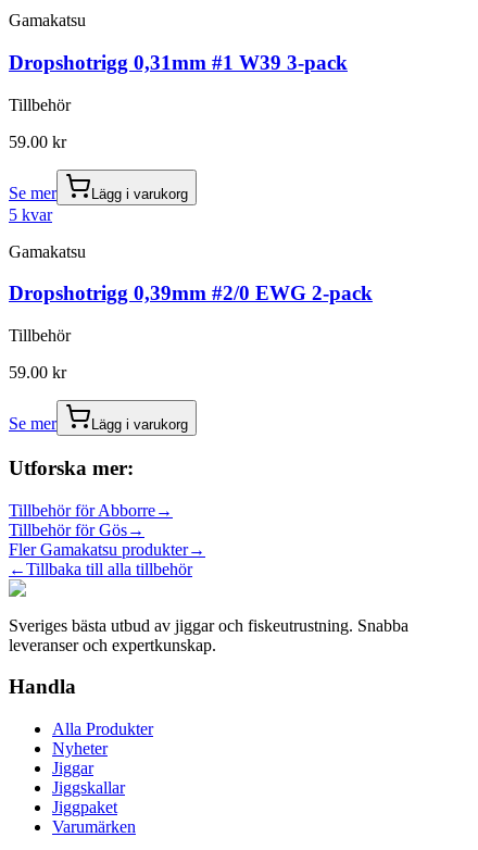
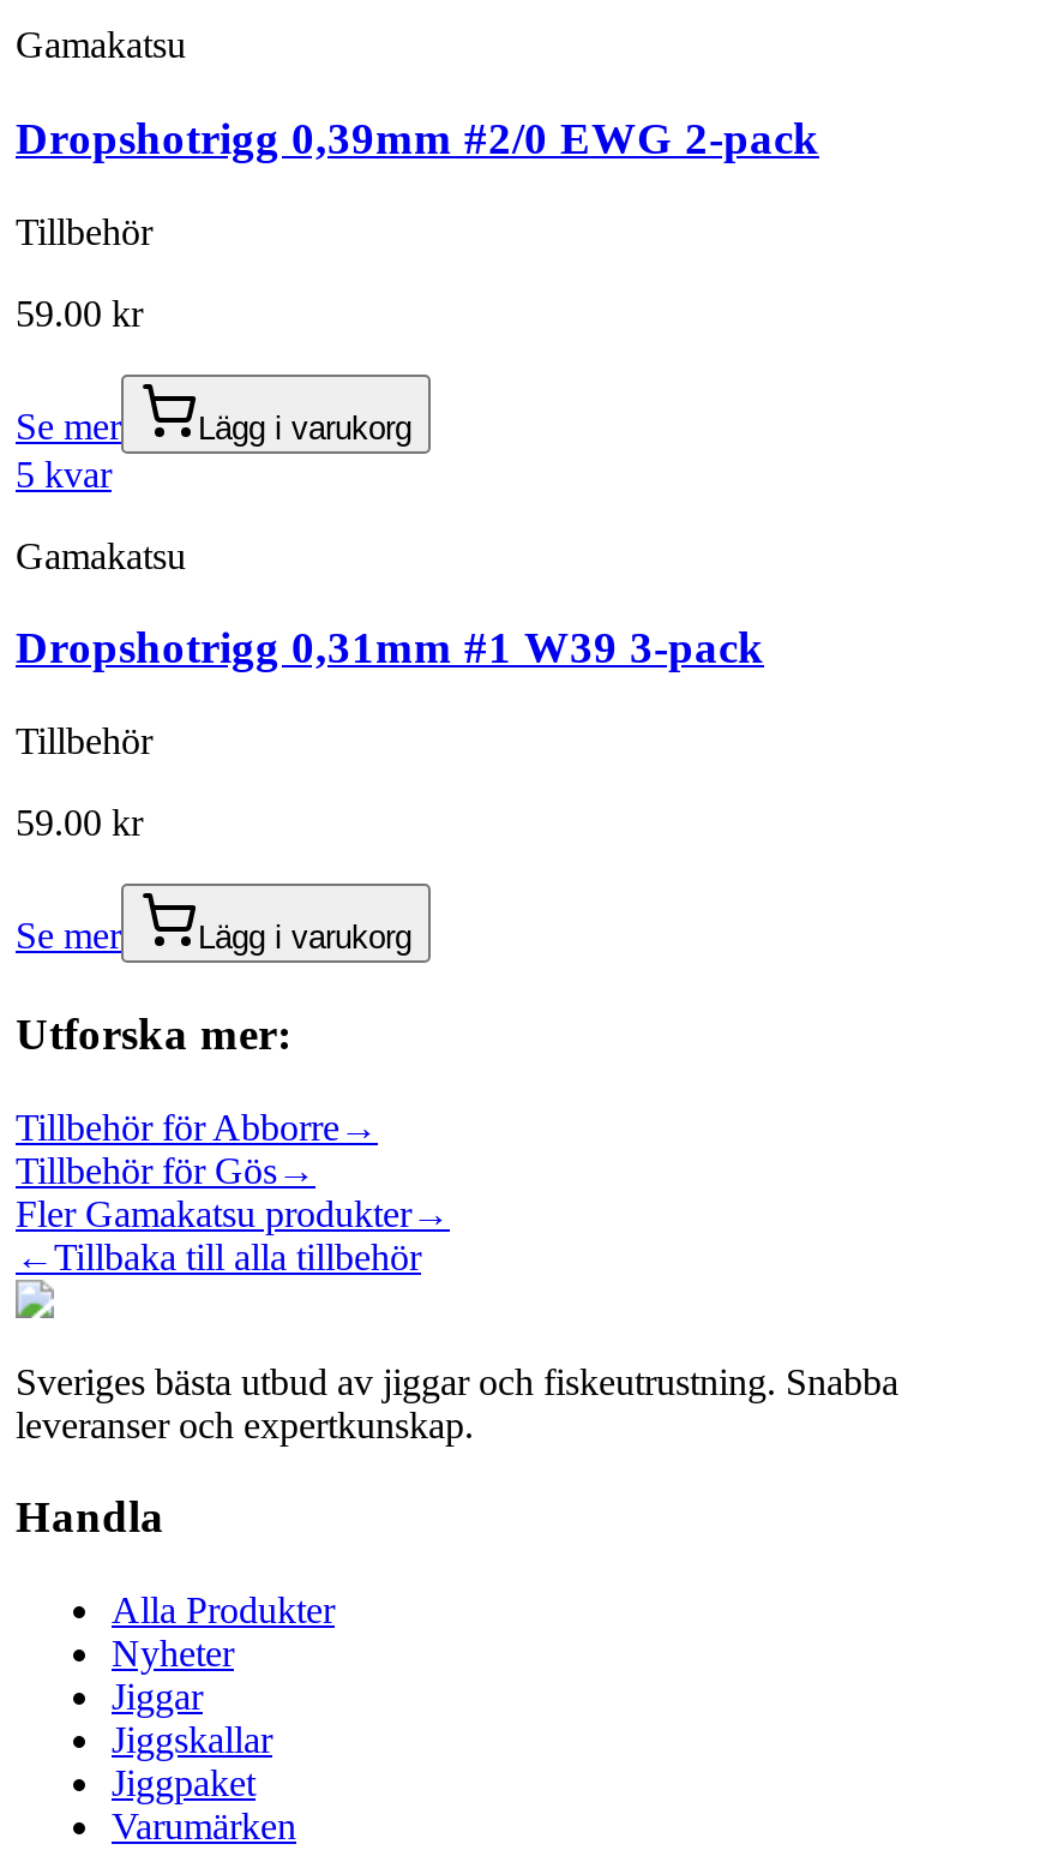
moved down: Dropshotrigg 0,31mm #1 W39 3-pack

moved up: Dropshotrigg 0,39mm #2/0 EWG 2-pack
